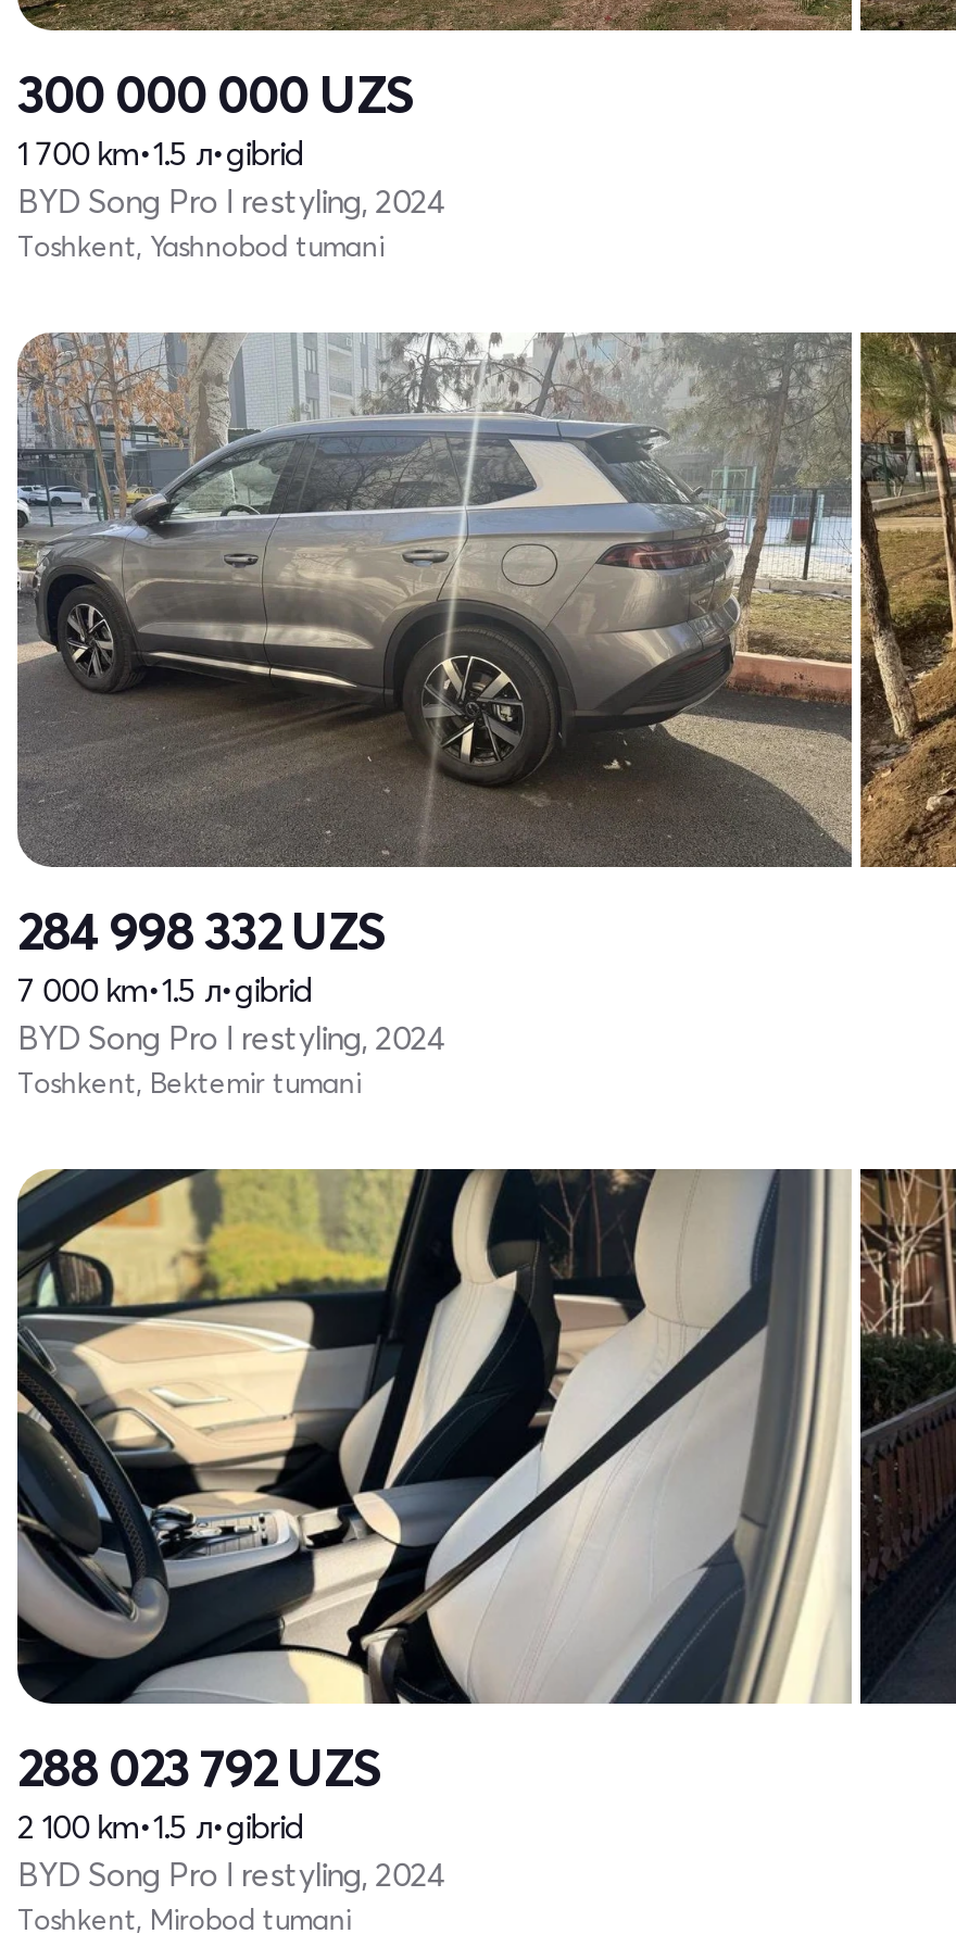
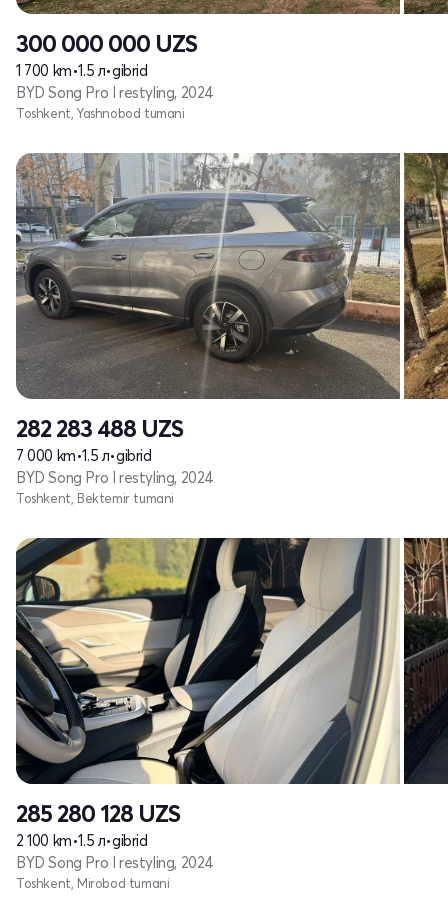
- 284 998 332 UZS
+ 282 283 488 UZS

- 288 023 792 UZS
+ 285 280 128 UZS
